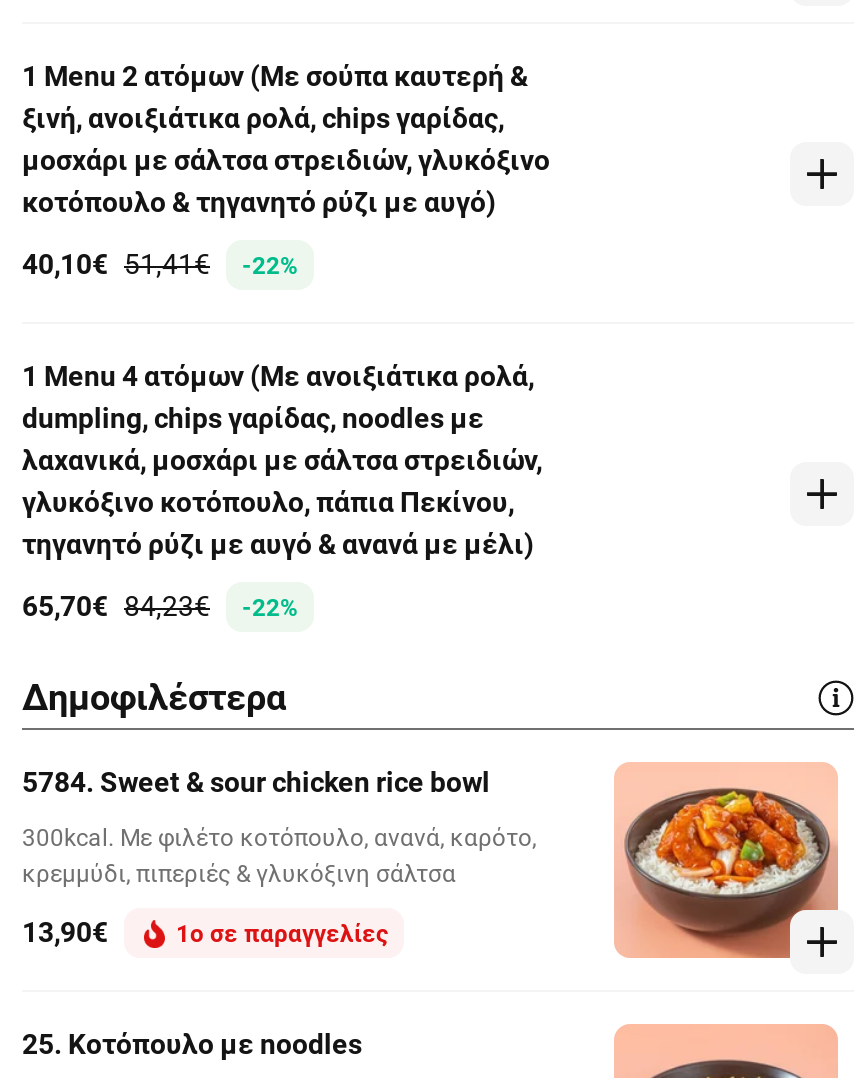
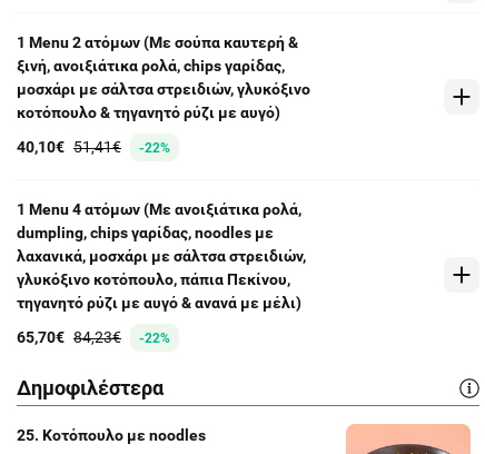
- [image]
- 5784. Sweet & sour chicken rice bowl
- 300kcal. Με φιλέτο κοτόπουλο, ανανά, καρότο,
- κρεμμύδι, πιπεριές & γλυκόξινη σάλτσα
- 13,90€
- 1ο σε παραγγελίες
